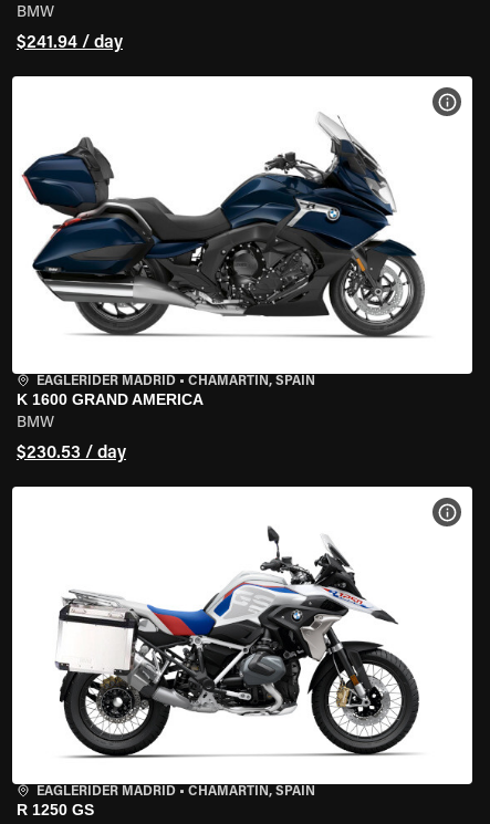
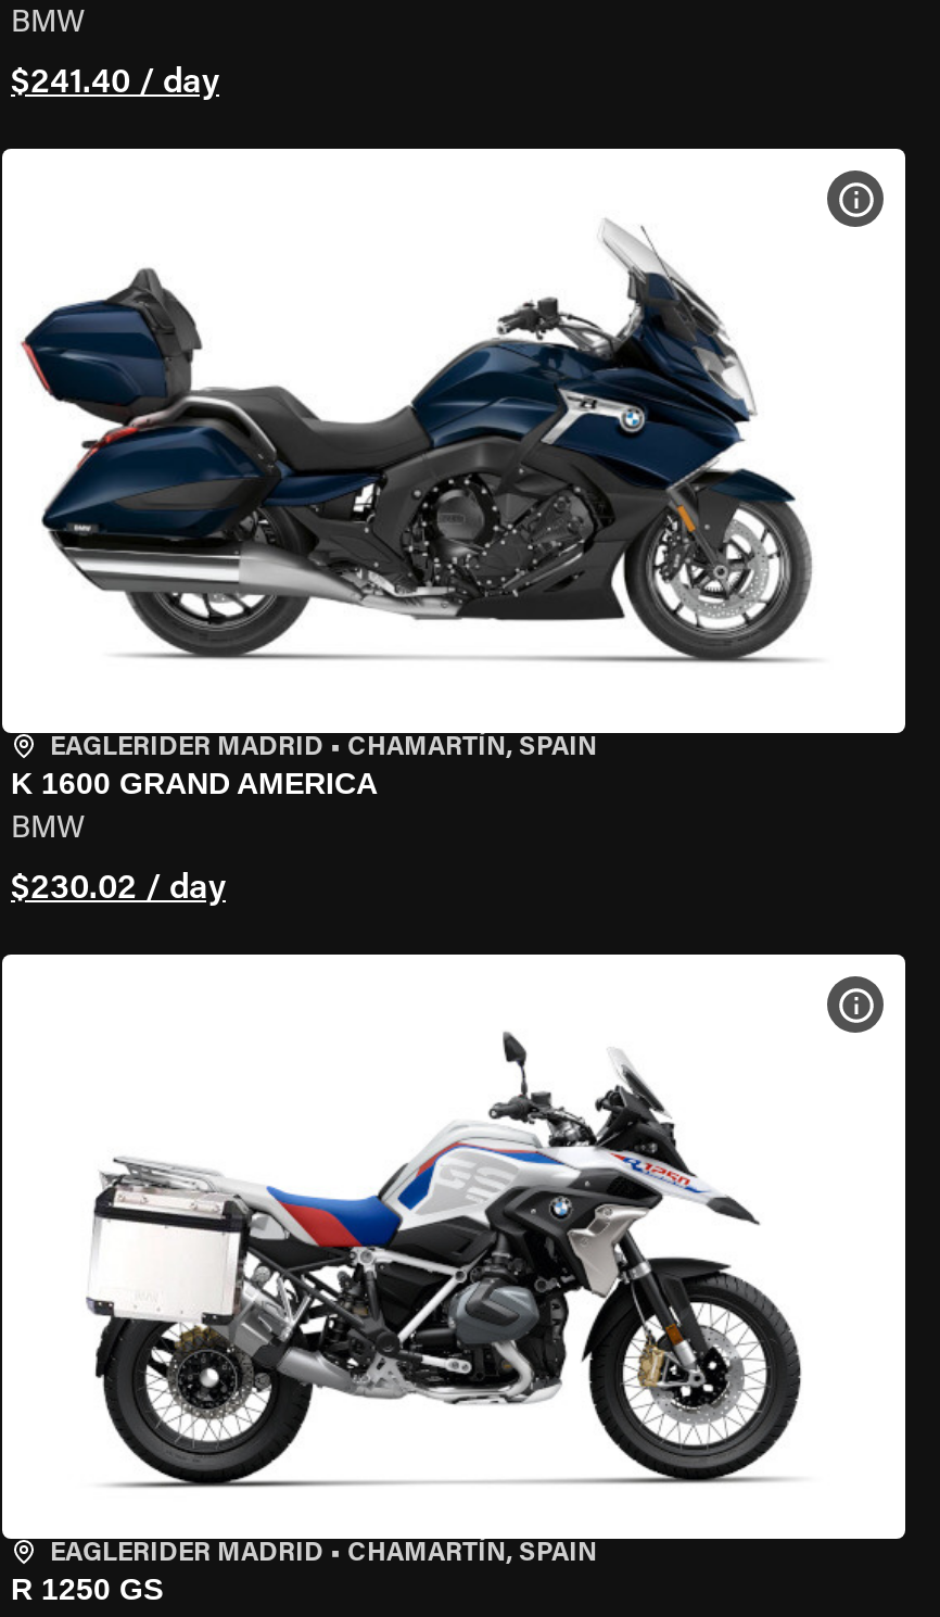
- $241.94 / day
+ $241.40 / day

- $230.53 / day
+ $230.02 / day
